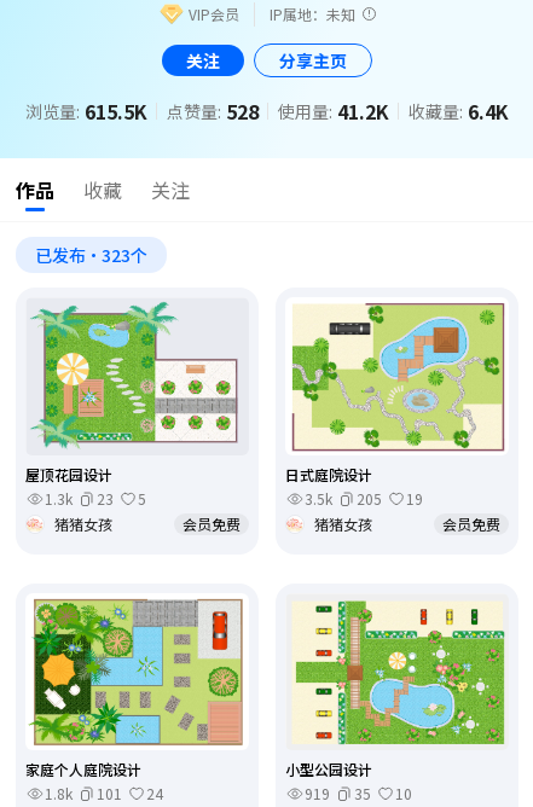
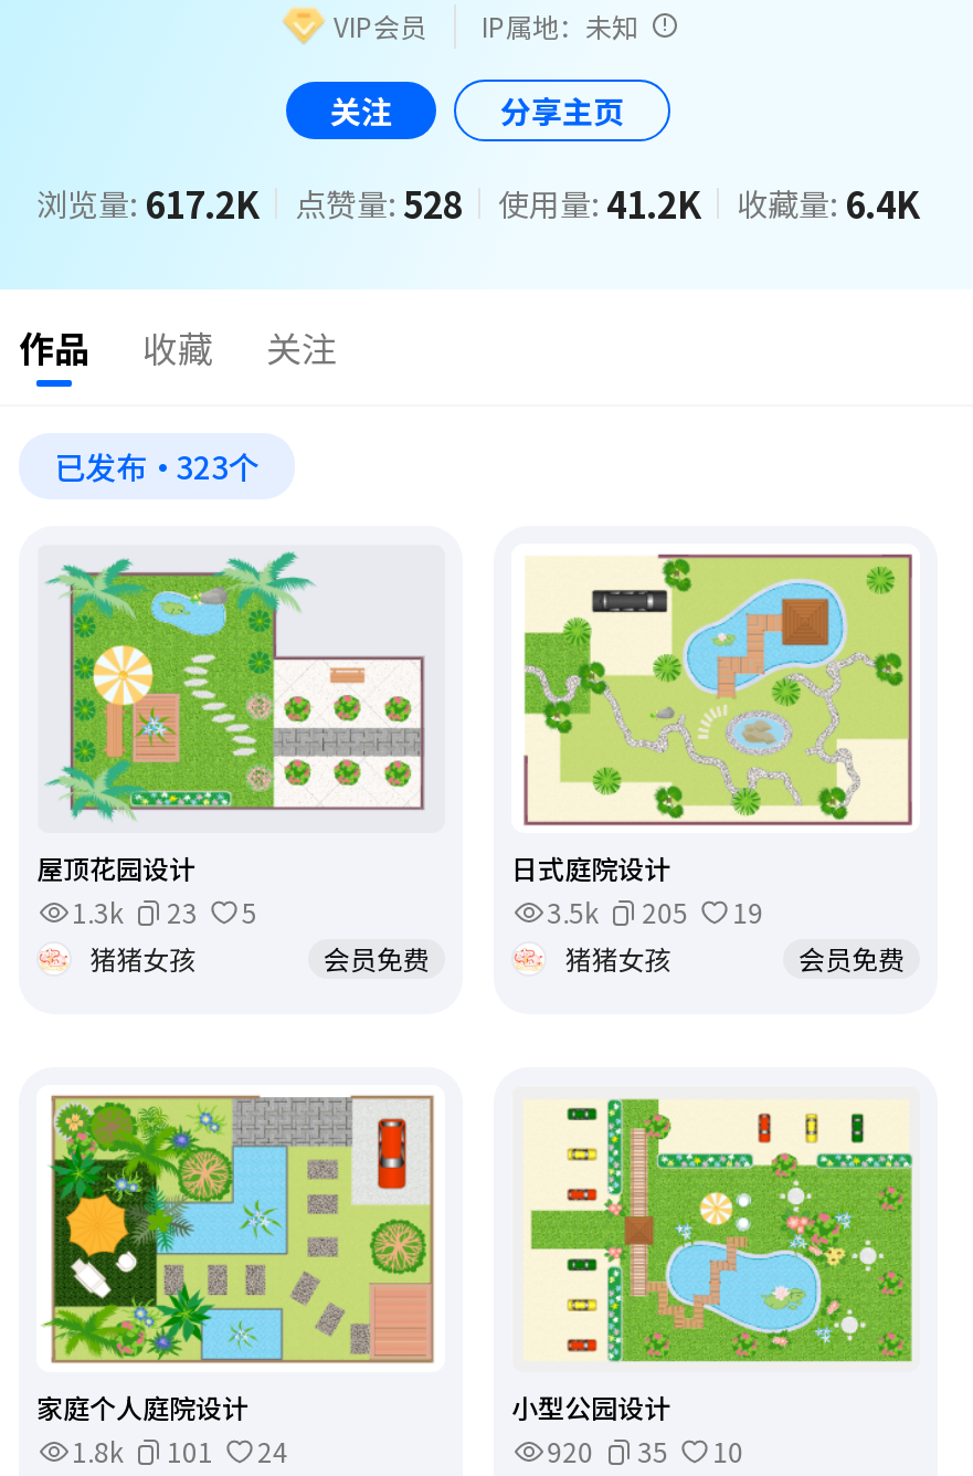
- 浏览量: 615.5K 点赞量: 528 使用量: 41.2K 收藏量: 6.4K
+ 浏览量: 617.2K 点赞量: 528 使用量: 41.2K 收藏量: 6.4K

- 919 35 10
+ 920 35 10
